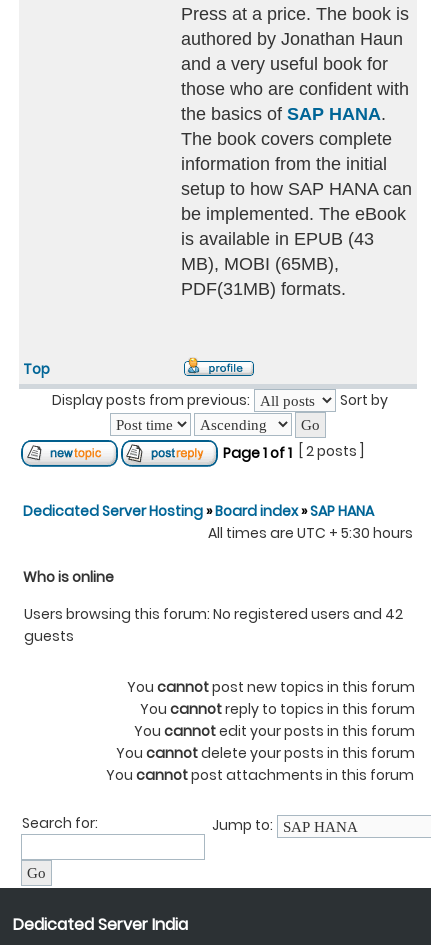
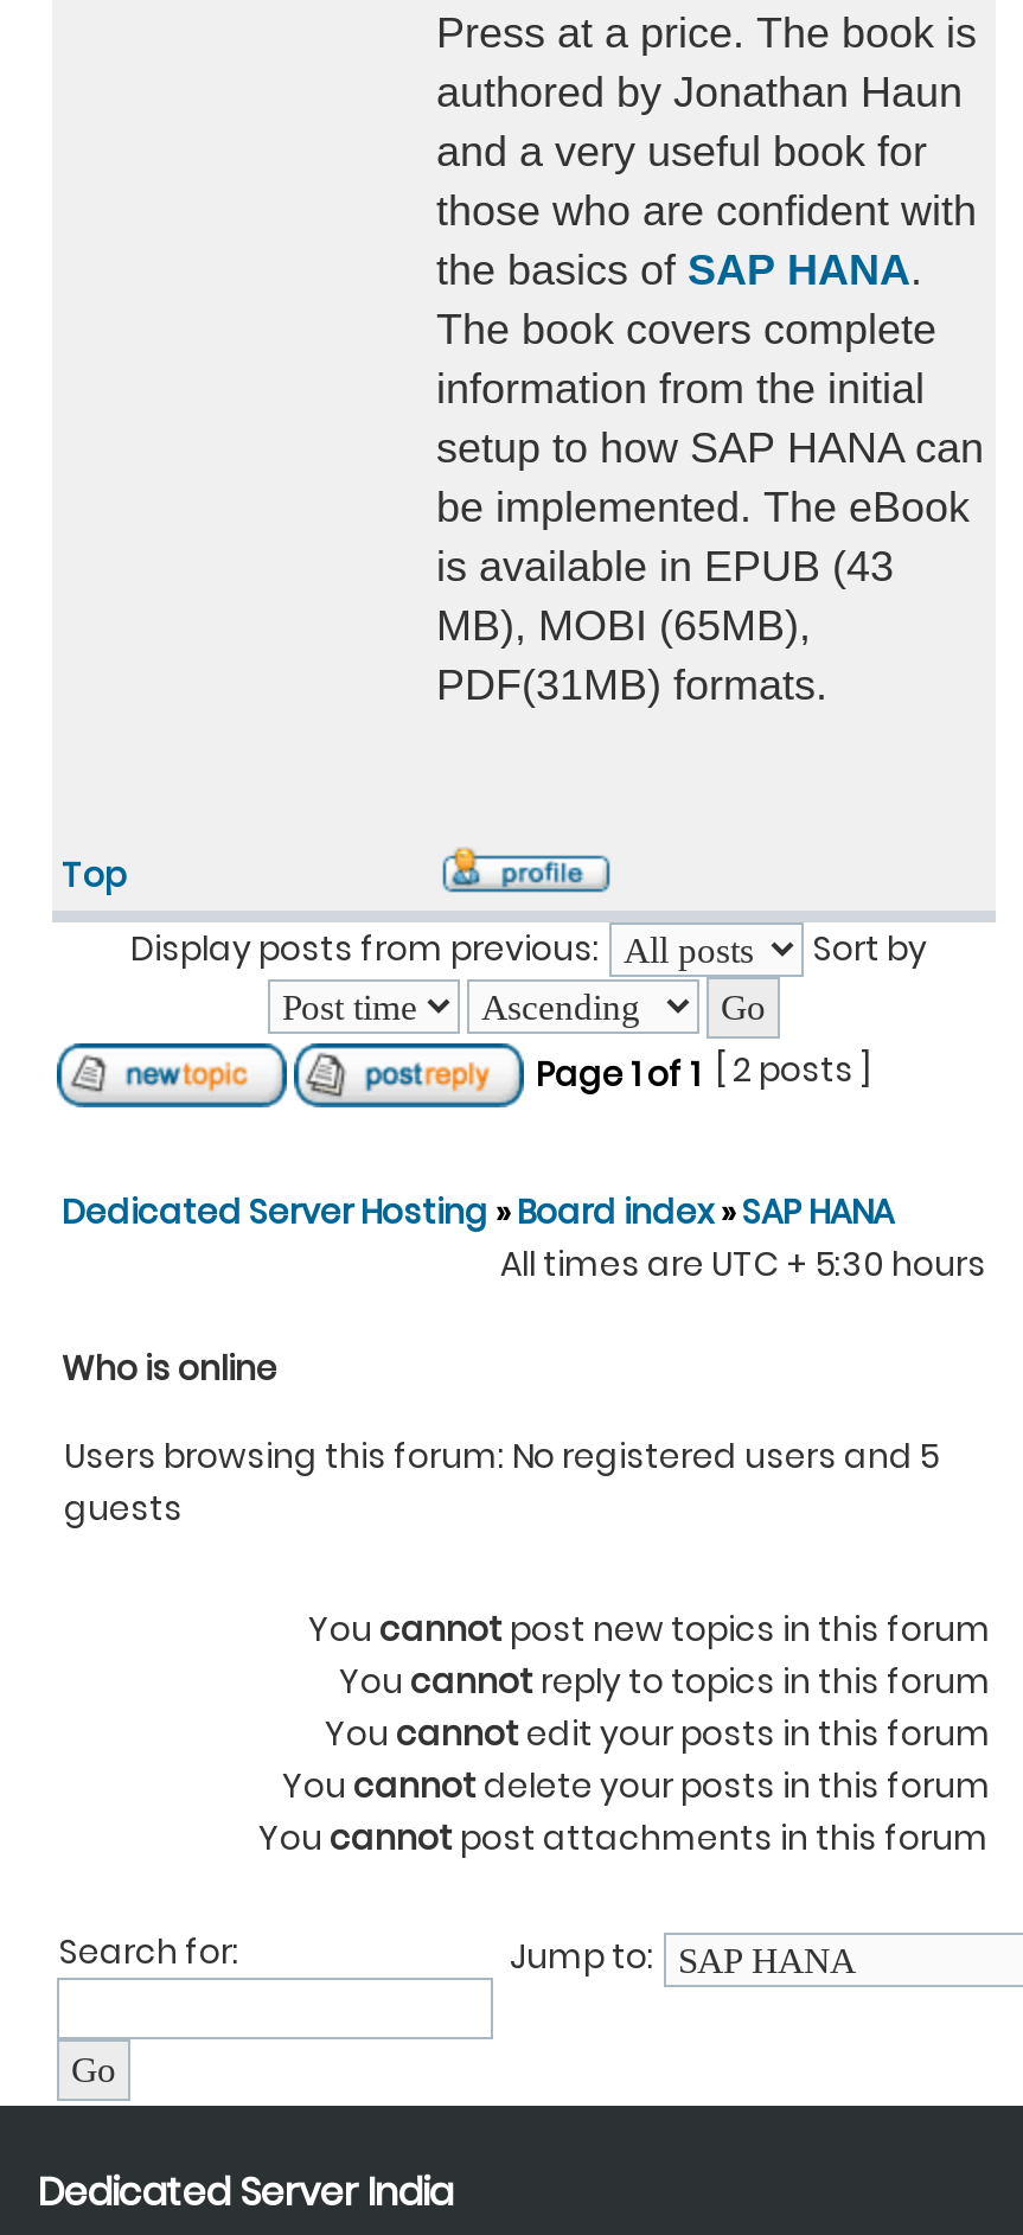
- Users browsing this forum: No registered users and 42
+ Users browsing this forum: No registered users and 5
